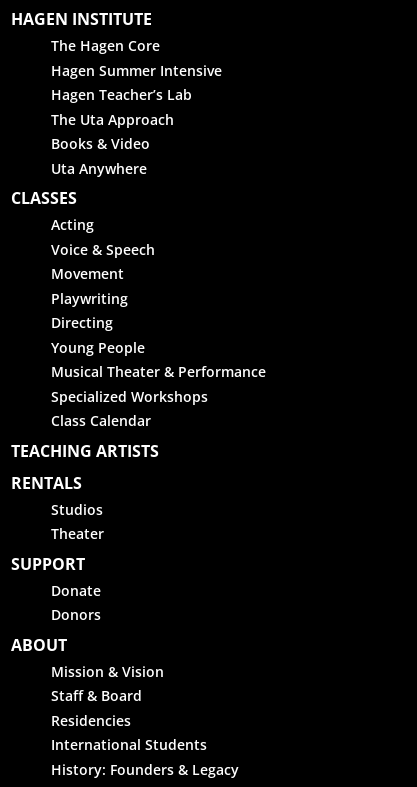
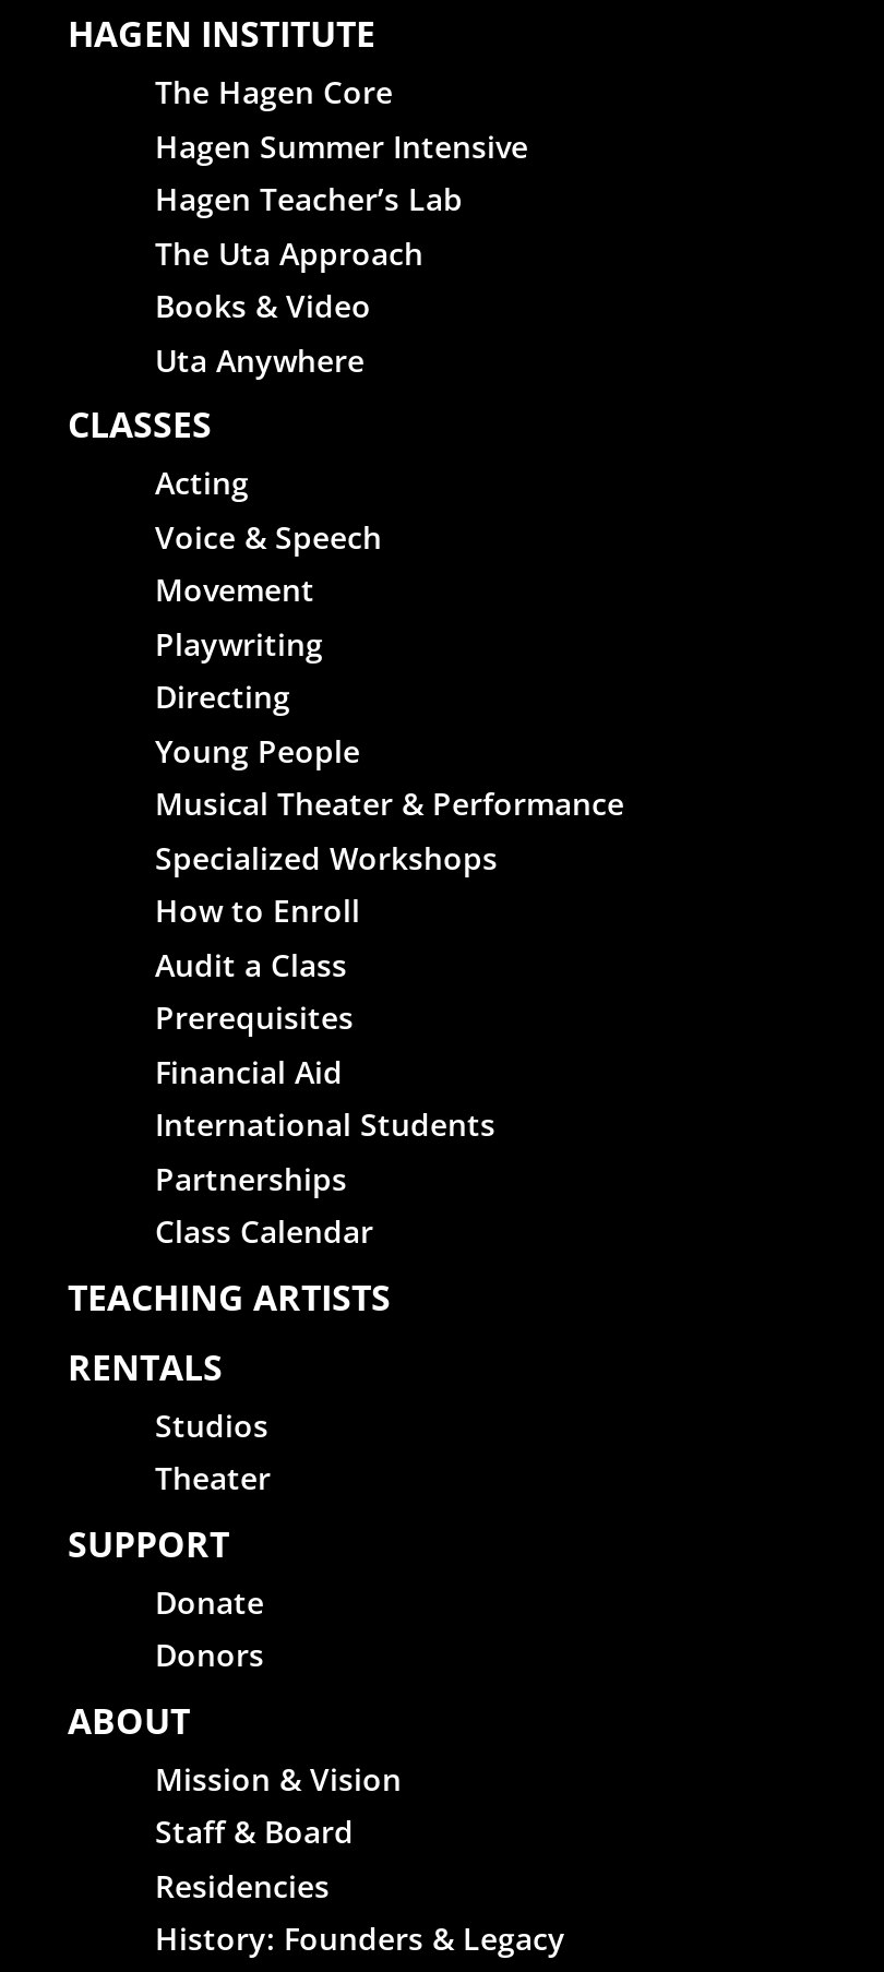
moved down: Class Calendar | TEACHING ARTISTS | RENTALS | ... | Staff & Board | Residencies

+ How to Enroll
+ Audit a Class
+ Prerequisites
+ Financial Aid
+ Partnerships

moved up: International Students
